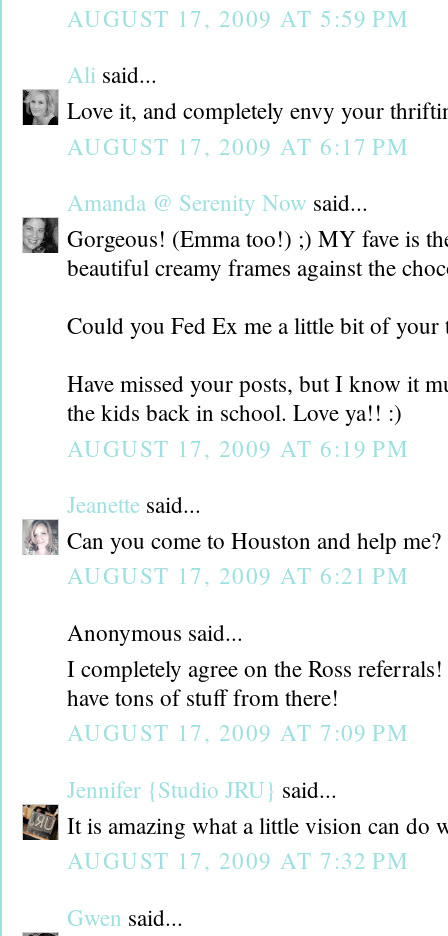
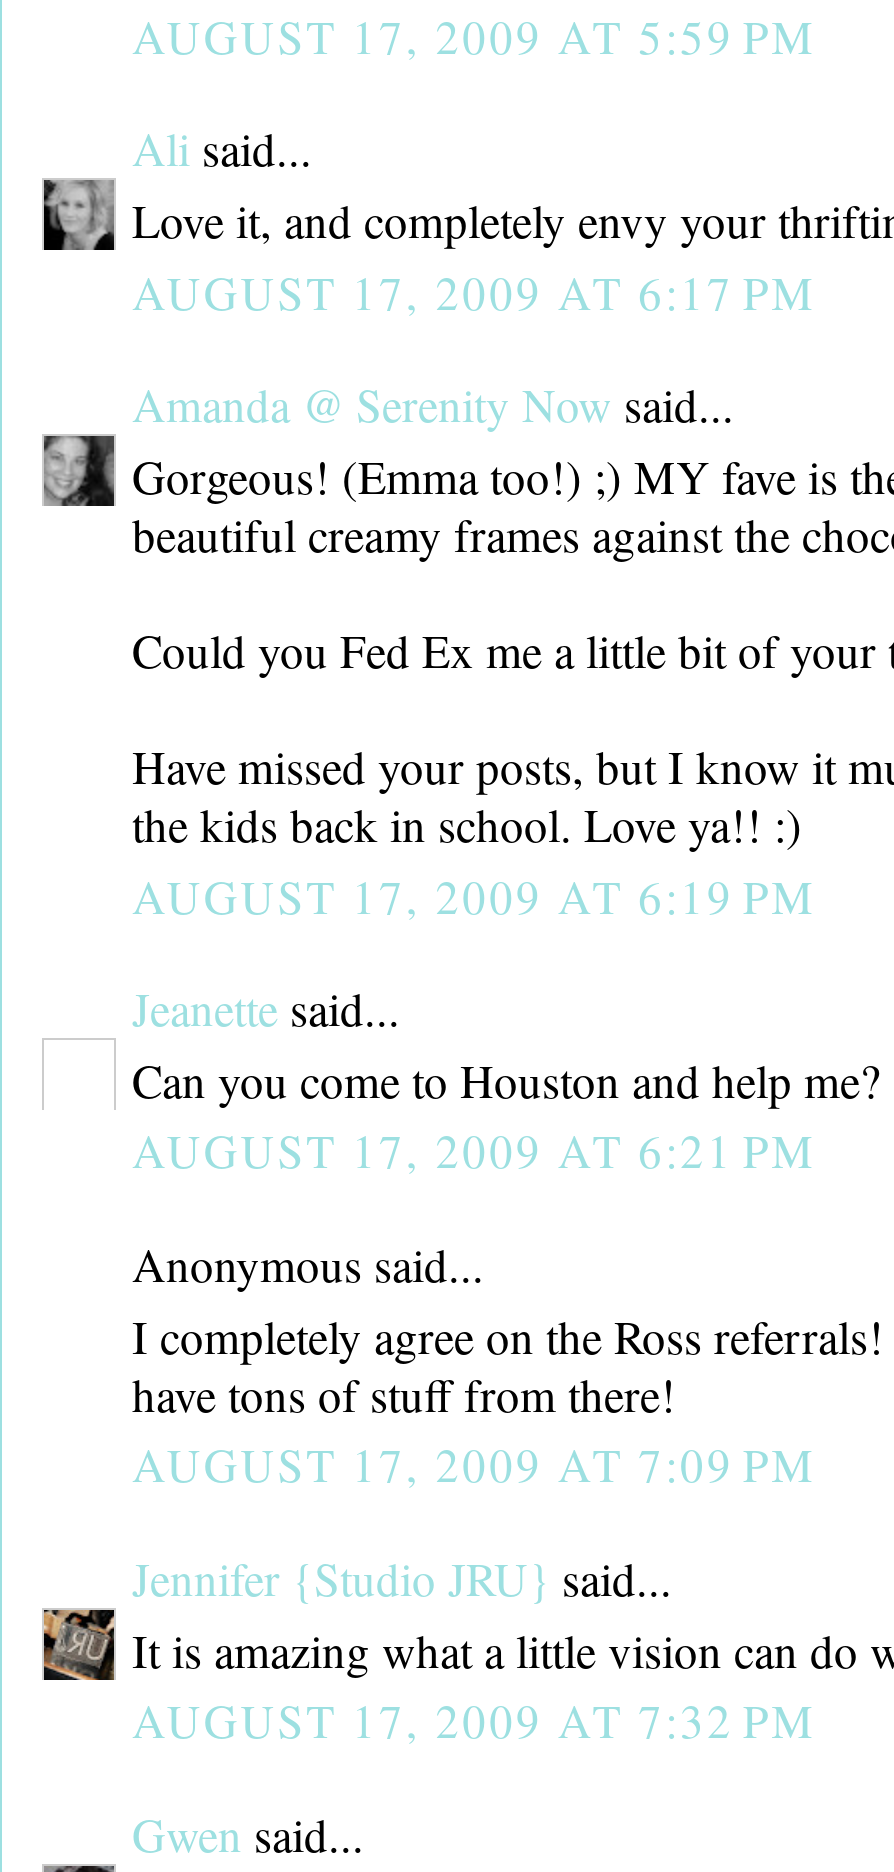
- [image]
